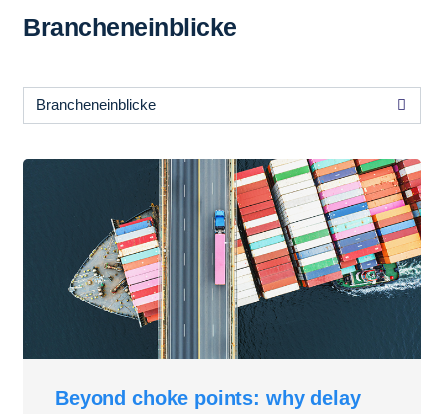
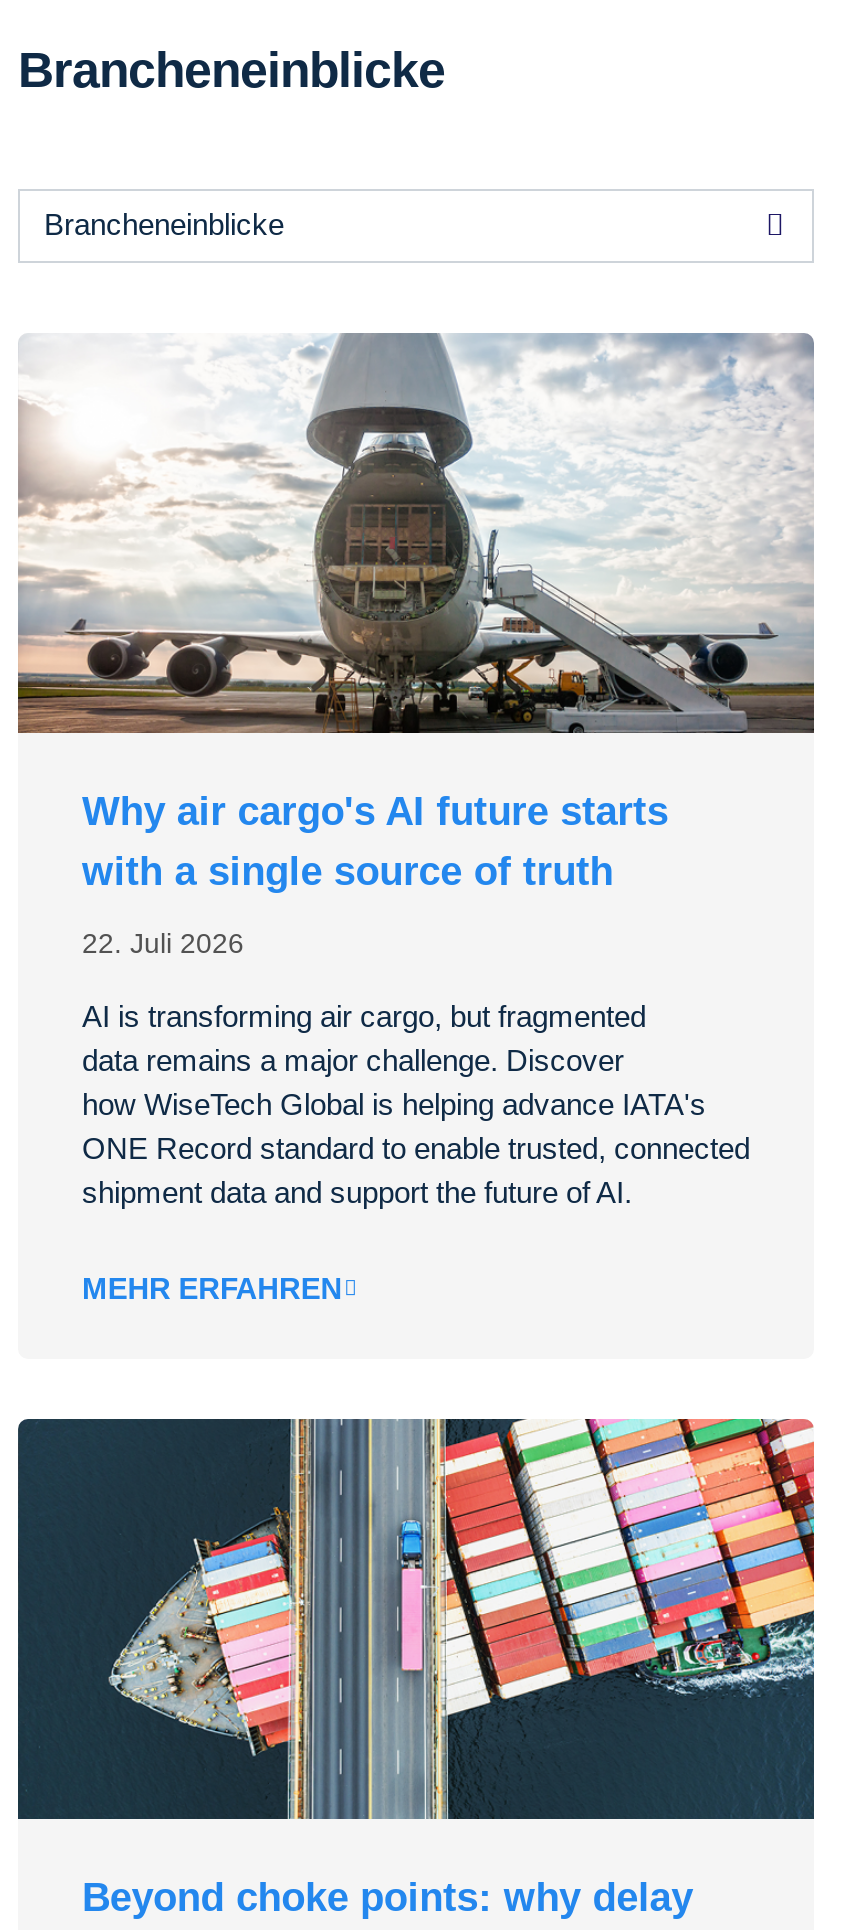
+ [image]
+ Why air cargo's AI future starts
+ with a single source of truth
+ AI is transforming air cargo, but fragmented
+ data remains a major challenge. Discover
+ how WiseTech Global is helping advance IATA's
+ ONE Record standard to enable trusted, connected
+ shipment data and support the future of AI.
+ MEHR ERFAHREN

+ 22. Juli 2026
